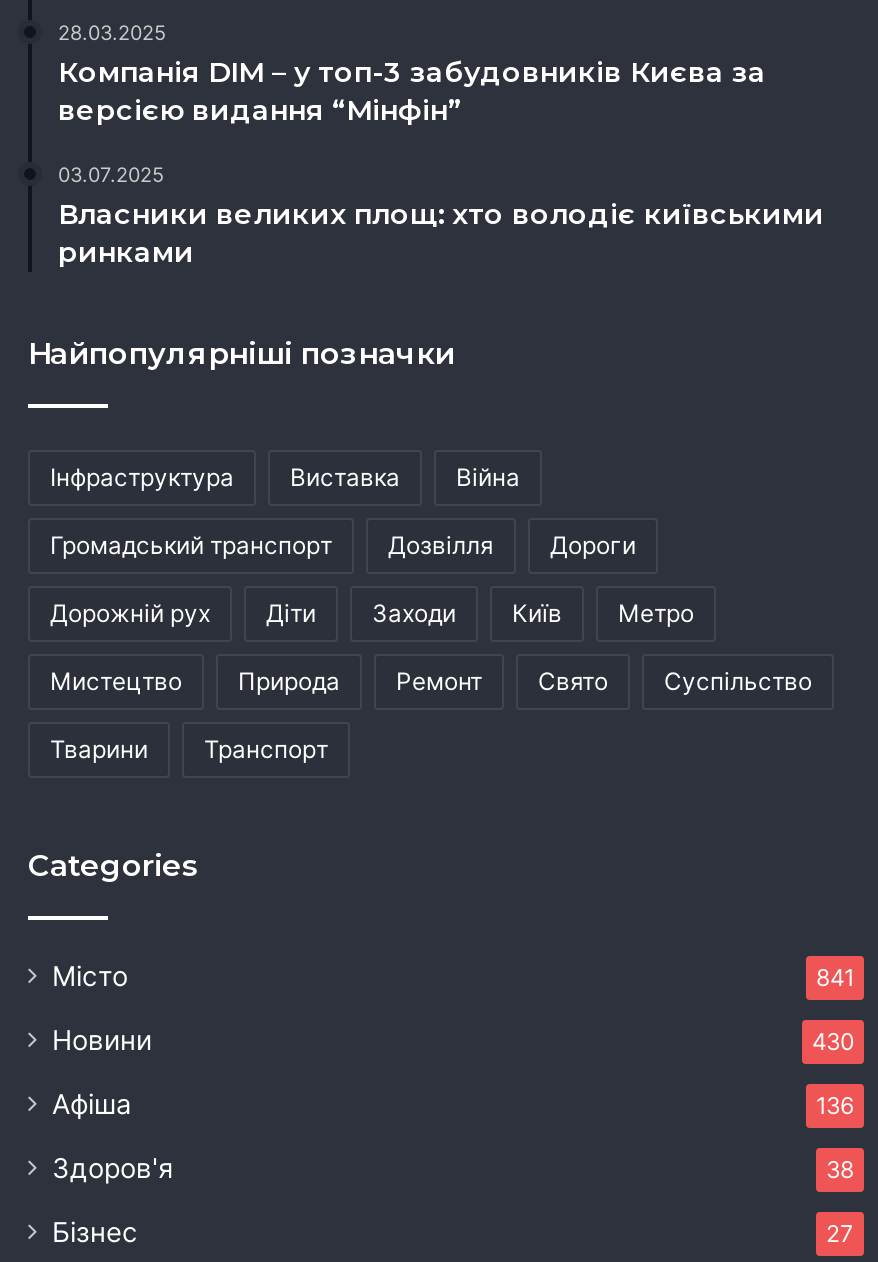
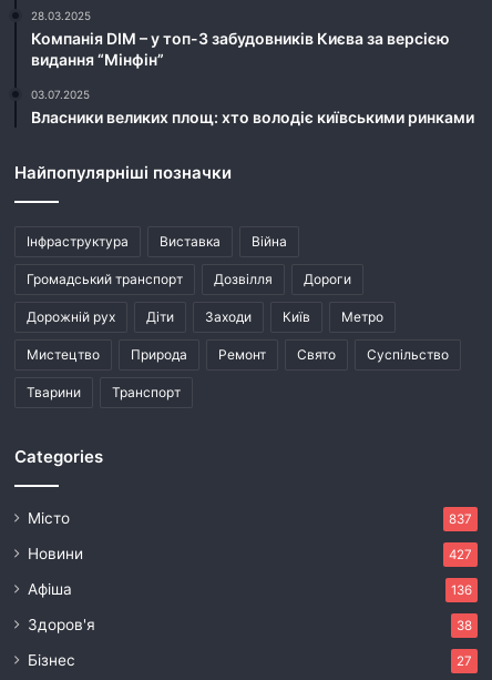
- 841
+ 837

- 430
+ 427
